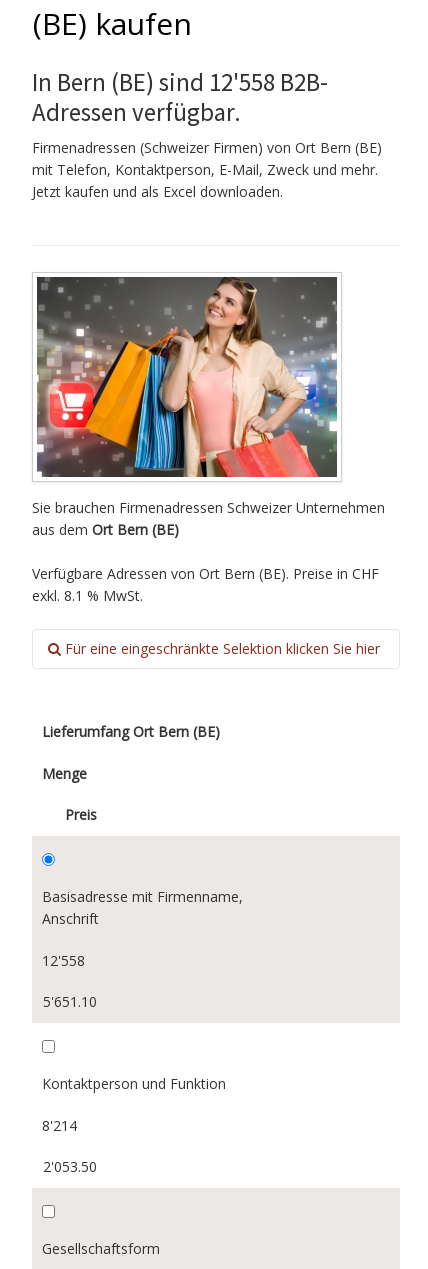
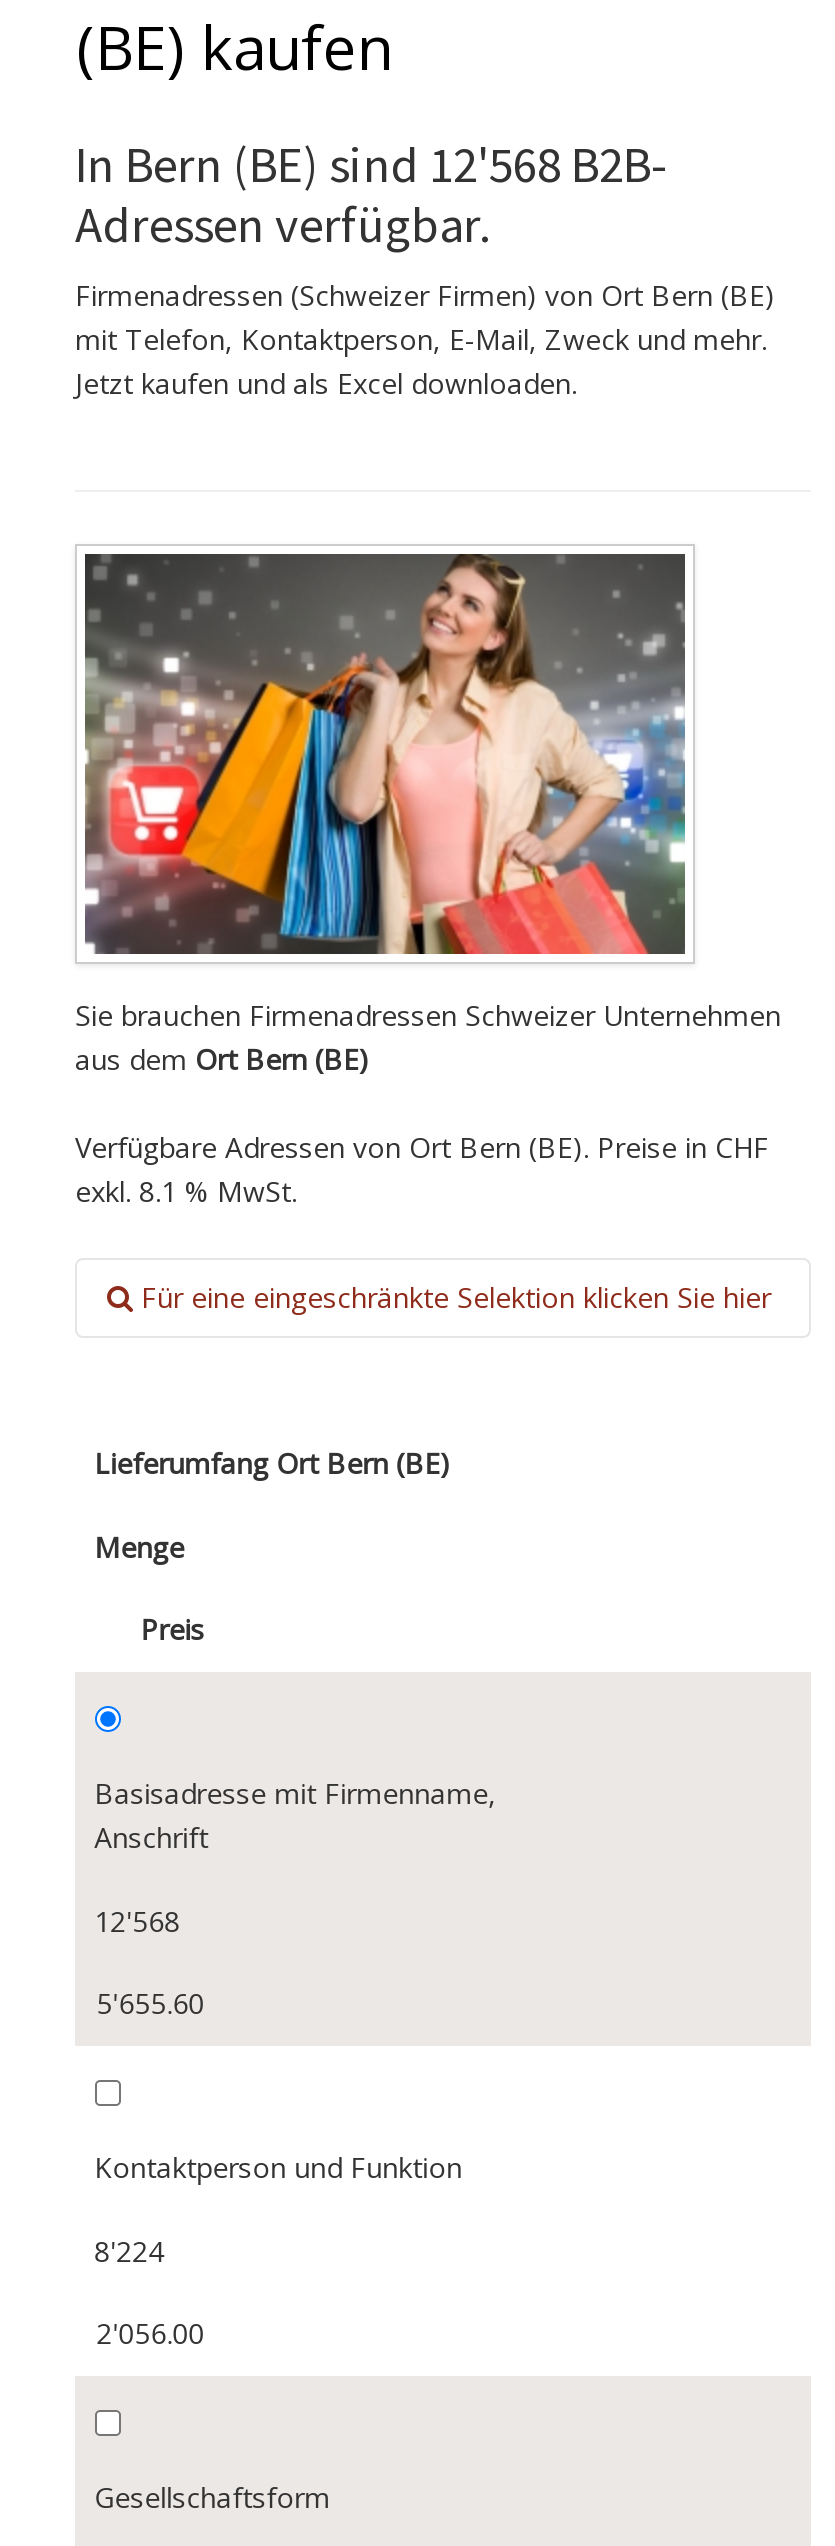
- In Bern (BE) sind 12'558 B2B-
+ In Bern (BE) sind 12'568 B2B-

- 12'558
+ 12'568

- 5'651.10
+ 5'655.60

- 8'214
+ 8'224

- 2'053.50
+ 2'056.00
